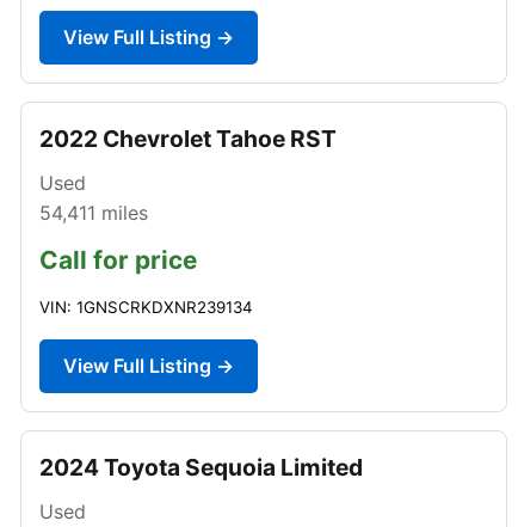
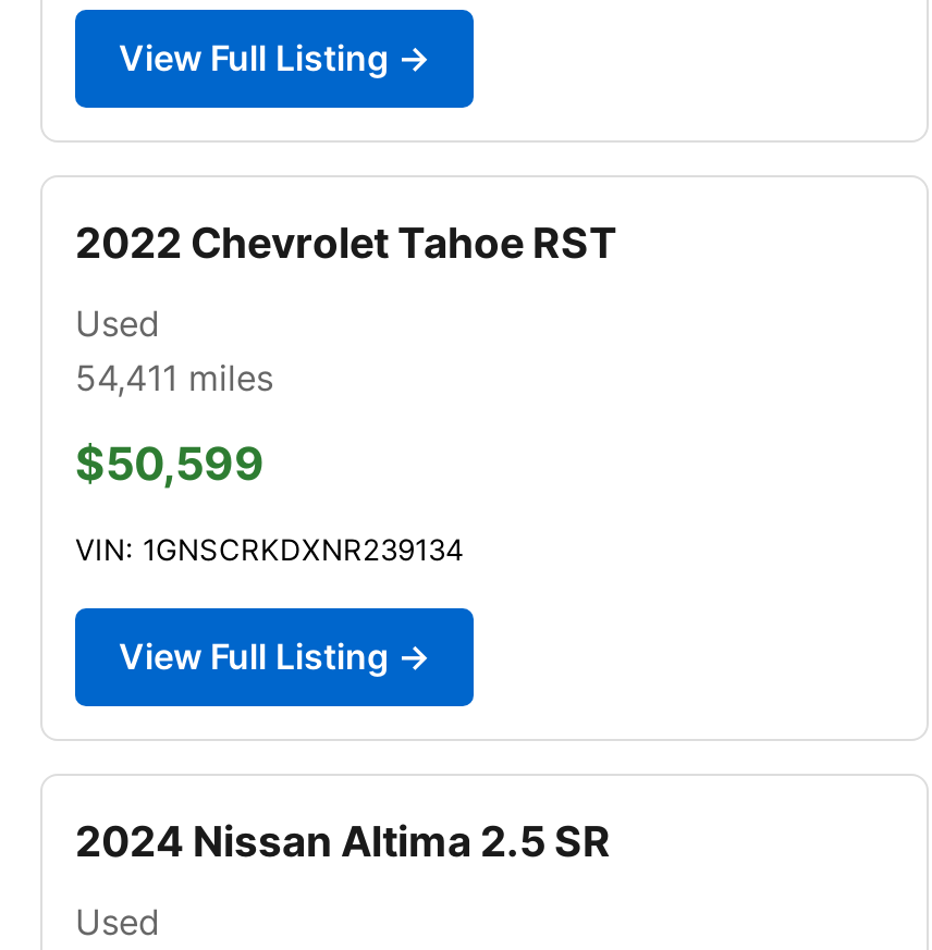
- Call for price
+ $50,599

- 2024 Toyota Sequoia Limited
+ 2024 Nissan Altima 2.5 SR
